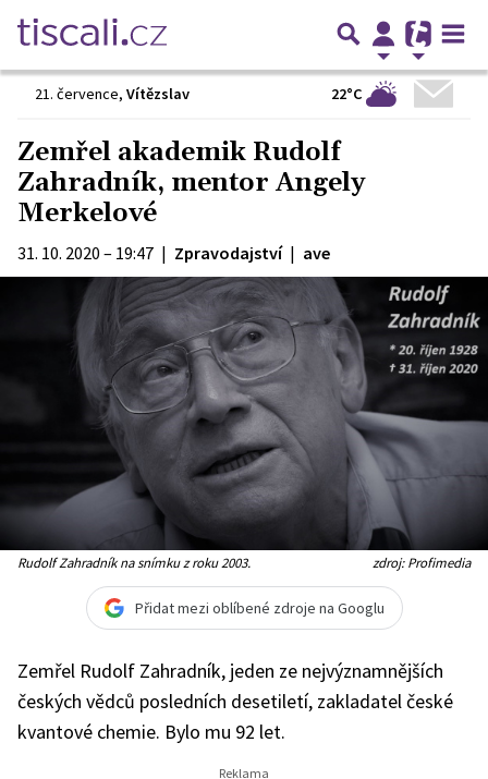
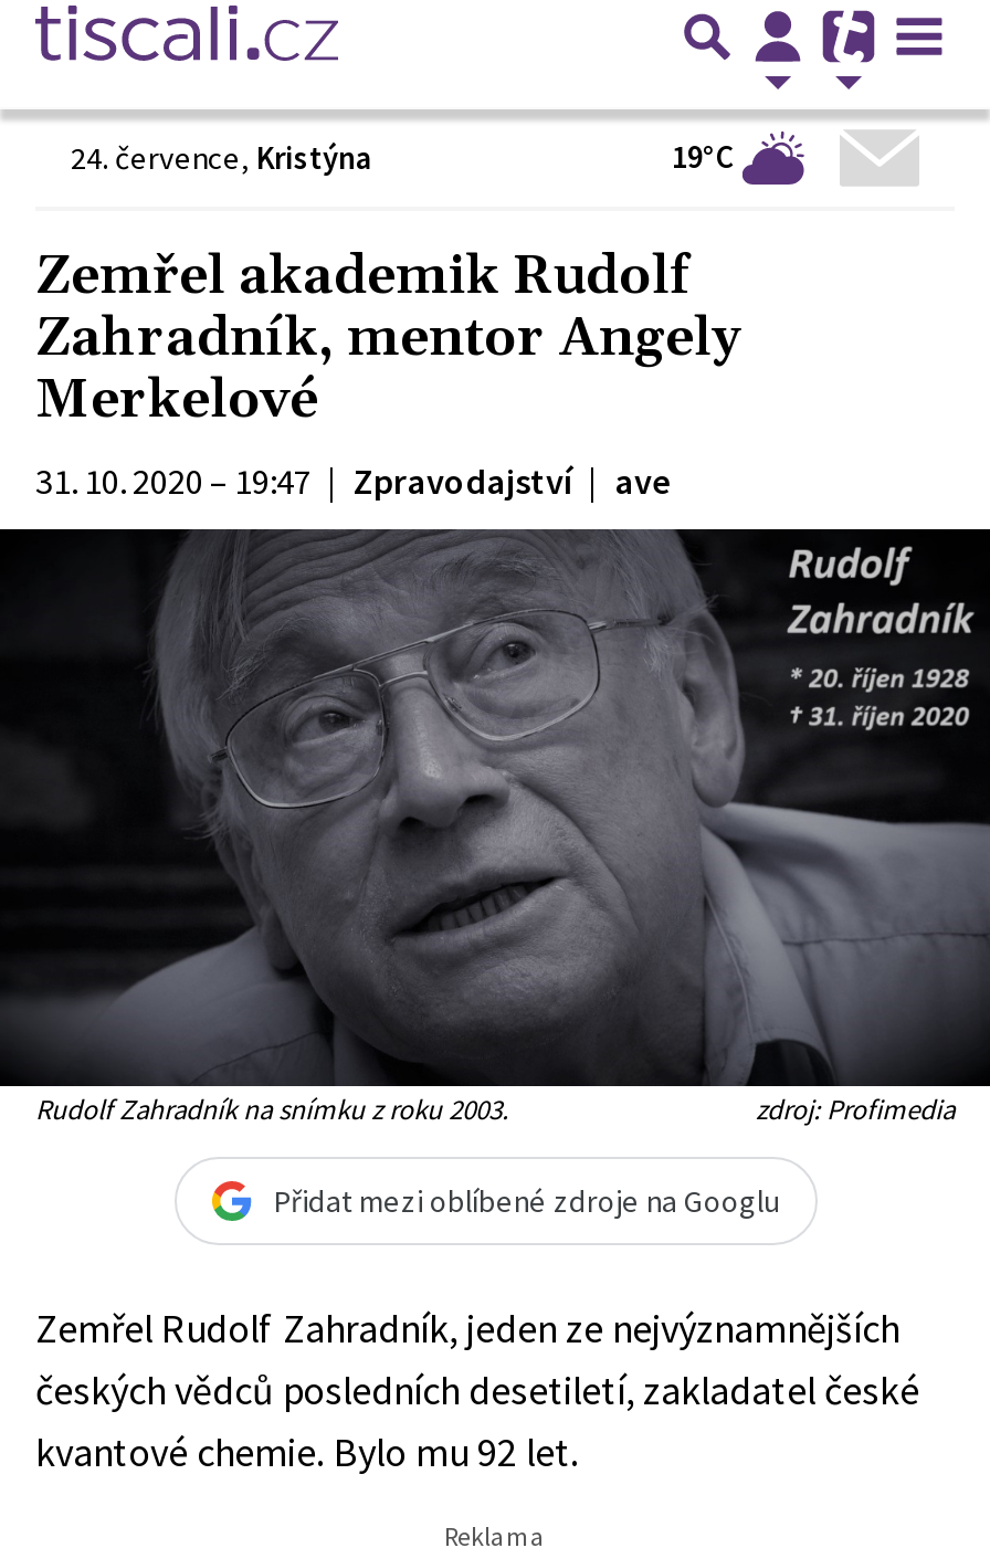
- 21. července, Vítězslav
- 22°C
+ 24. července, Kristýna
+ 19°C
